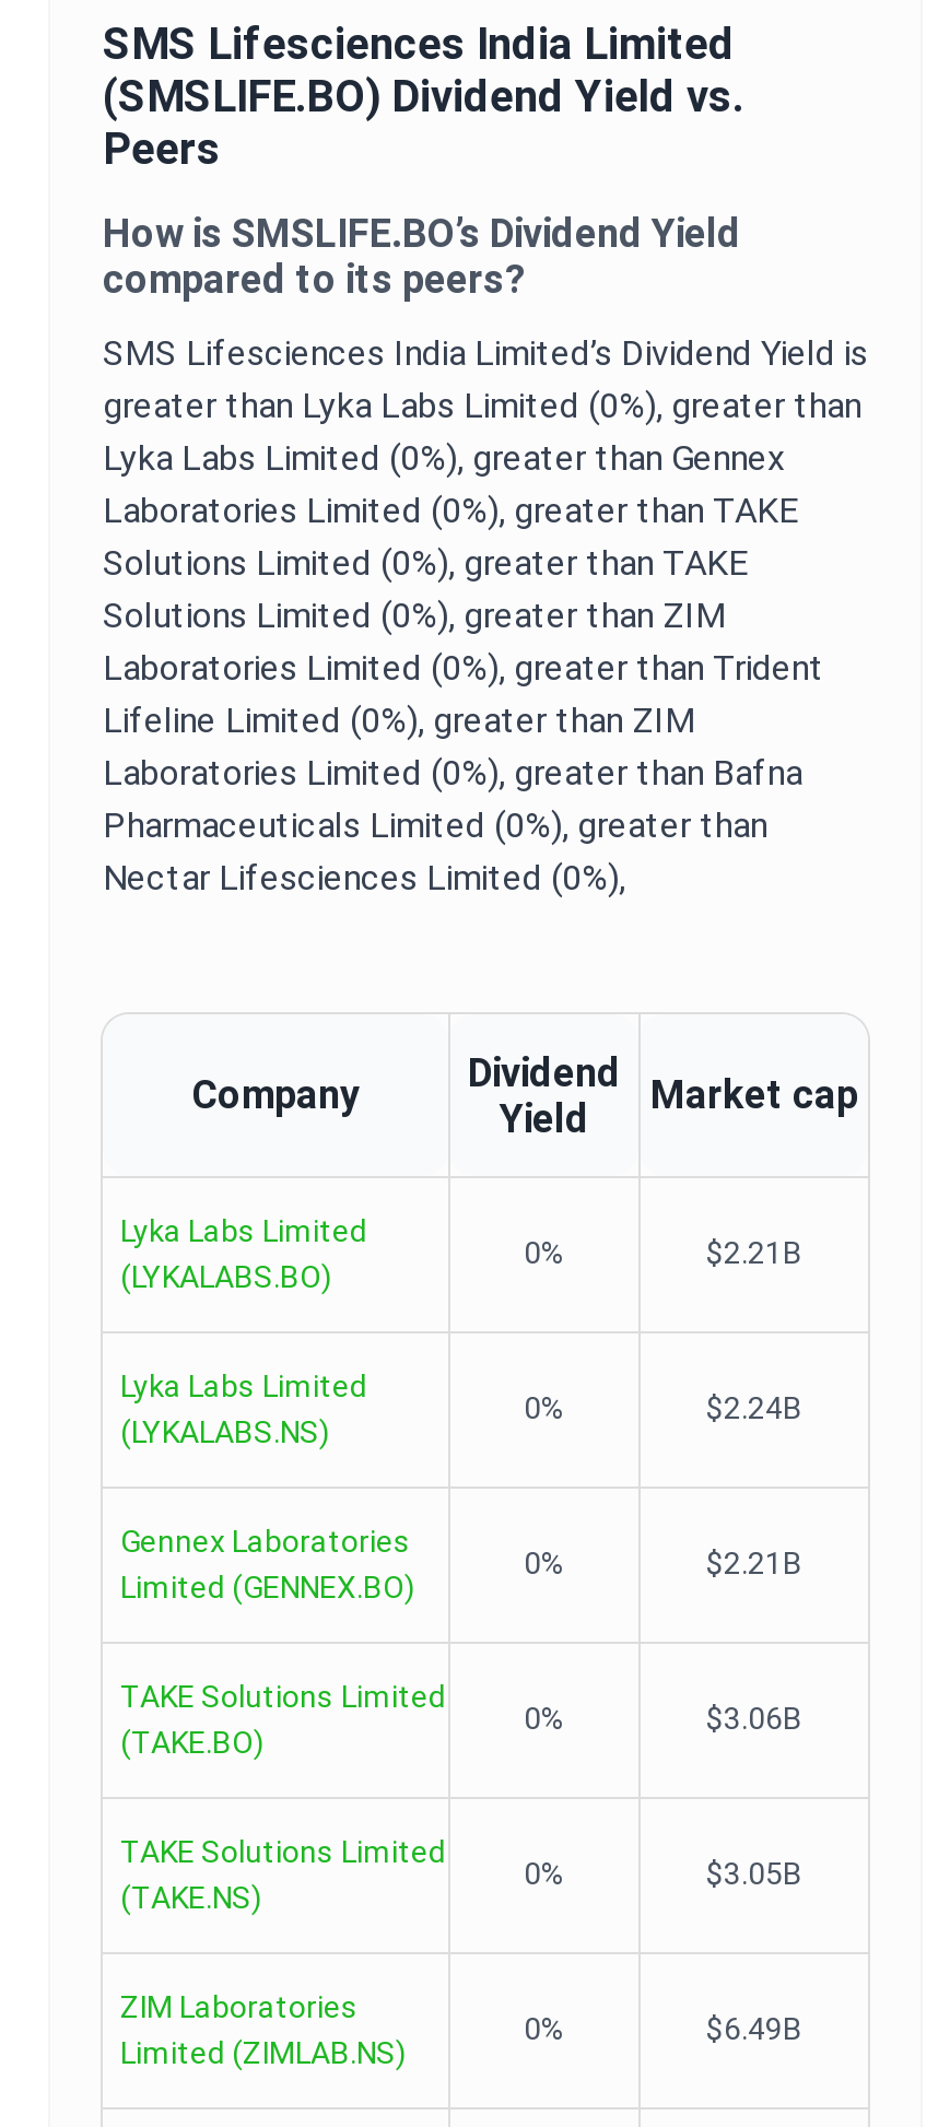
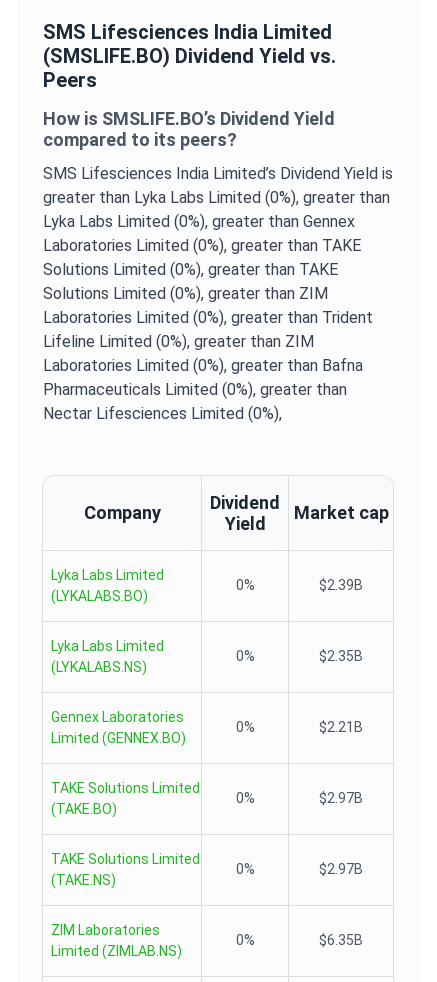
- $2.21B
+ $2.39B

- $2.24B
+ $2.35B

- $3.06B
+ $2.97B

- $3.05B
+ $2.97B

- $6.49B
+ $6.35B
